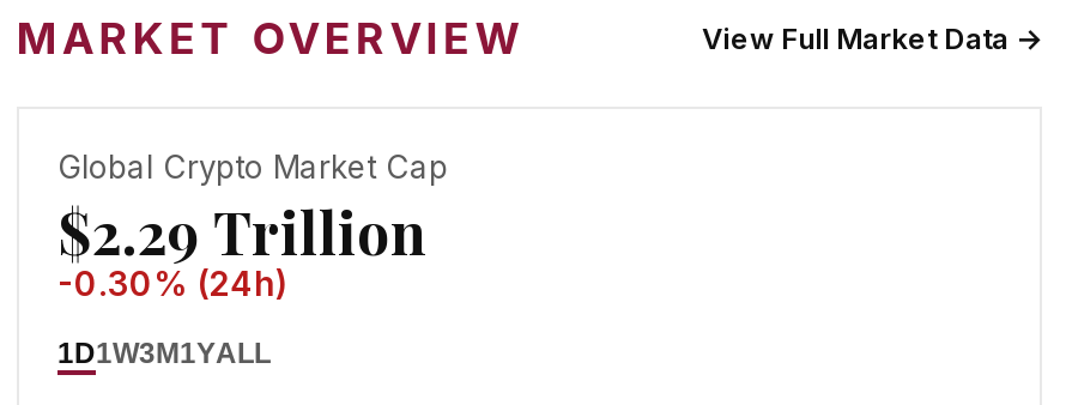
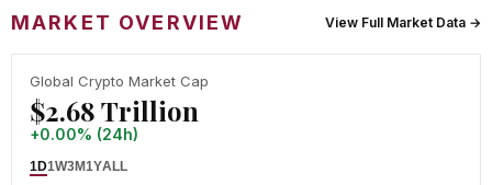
- $2.29 Trillion
+ $2.68 Trillion

- -0.30% (24h)
+ +0.00% (24h)
